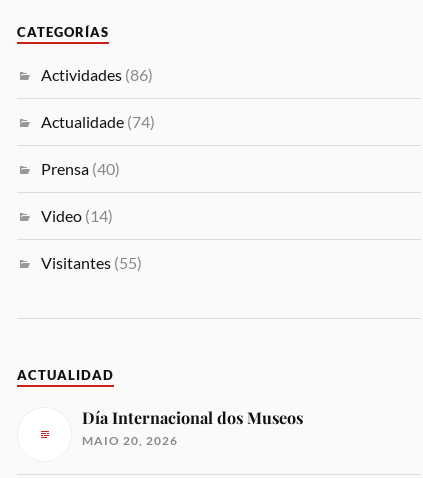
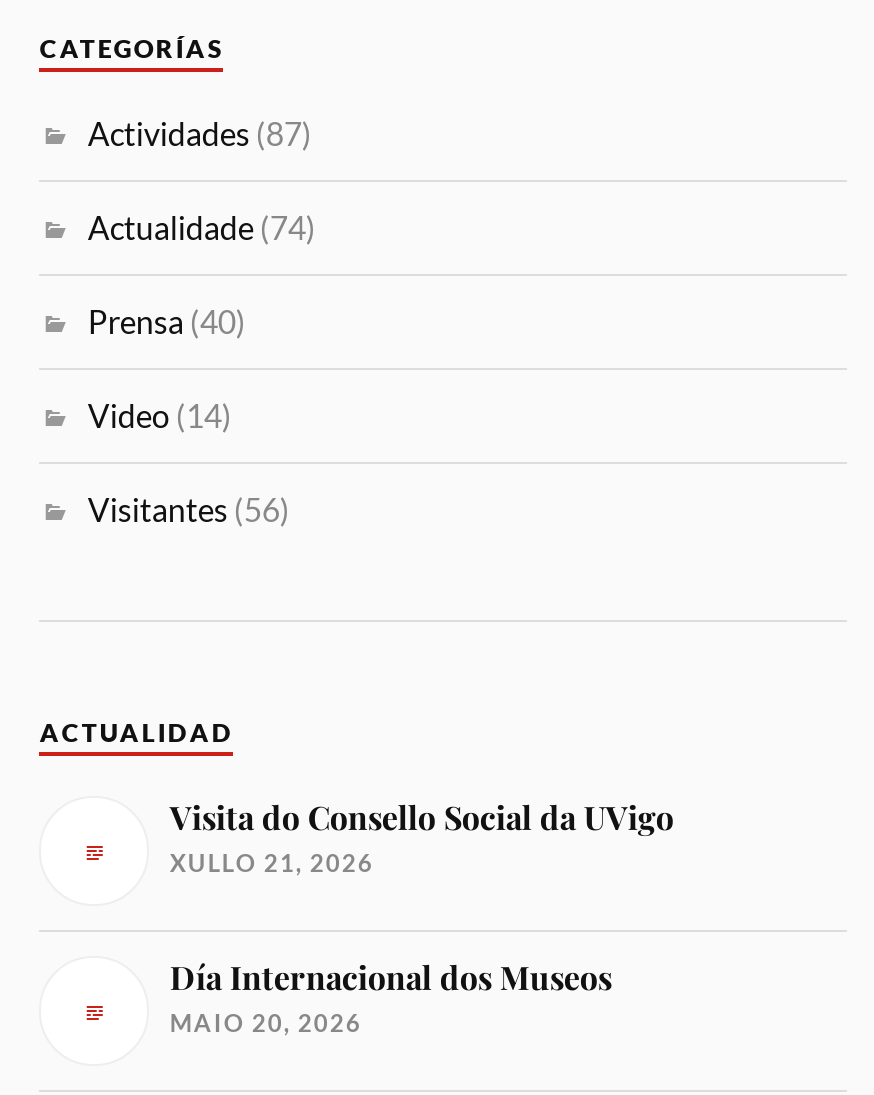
- Actividades (86)
+ Actividades (87)

- Visitantes (55)
+ Visitantes (56)

+ Visita do Consello Social da UVigo
+ XULLO 21, 2026
